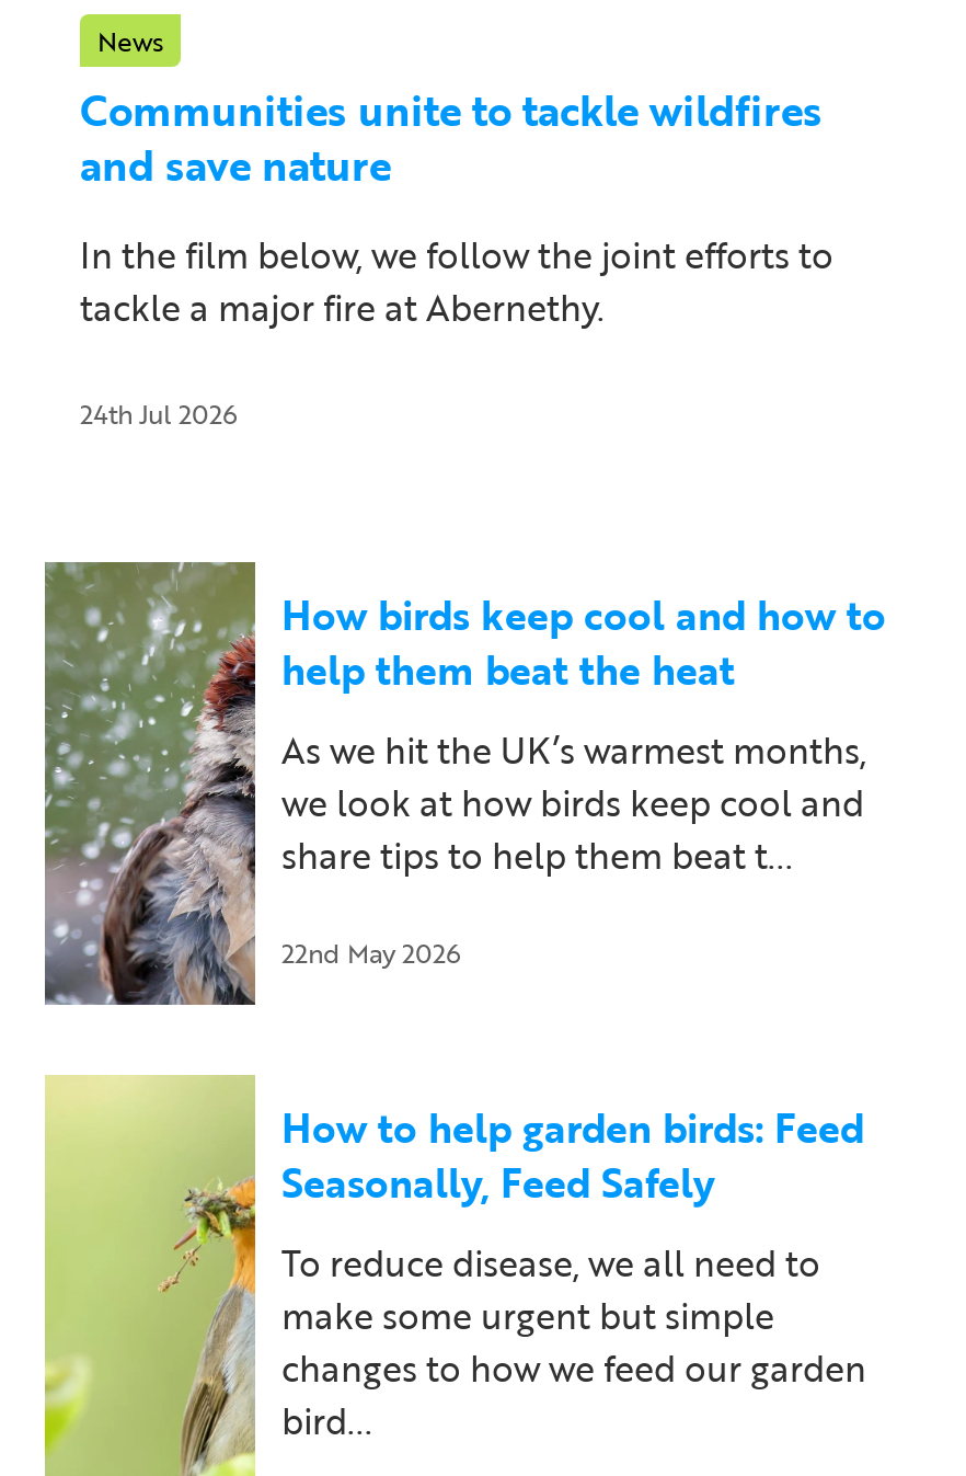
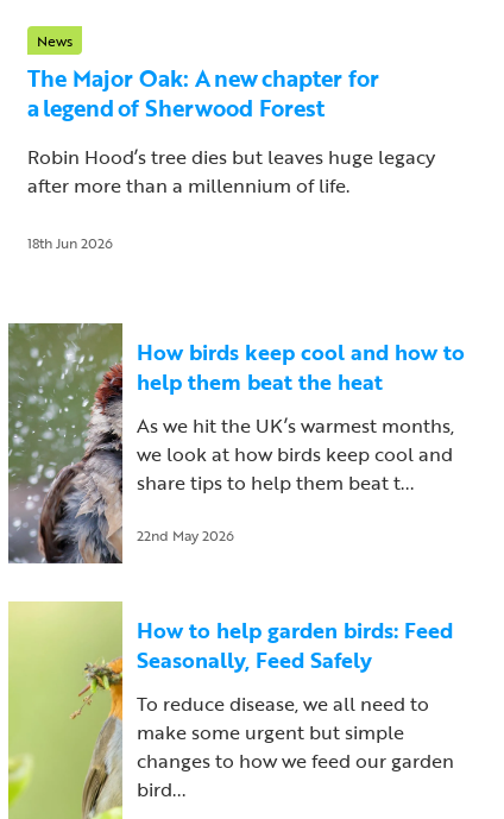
- Communities unite to tackle wildfires
- and save nature
+ The Major Oak: A new chapter for
+ a legend of Sherwood Forest

- In the film below, we follow the joint efforts to
- tackle a major fire at Abernethy.
+ Robin Hood’s tree dies but leaves huge legacy
+ after more than a millennium of life.

- 24th Jul 2026
+ 18th Jun 2026
